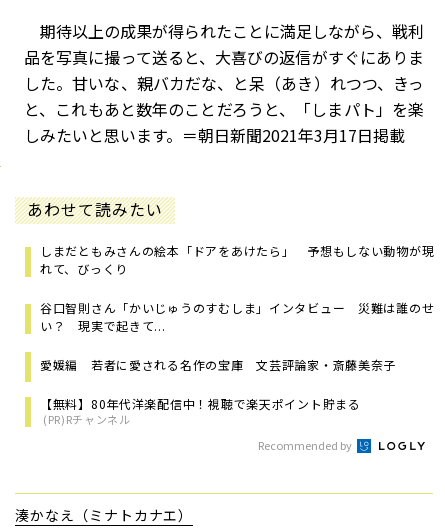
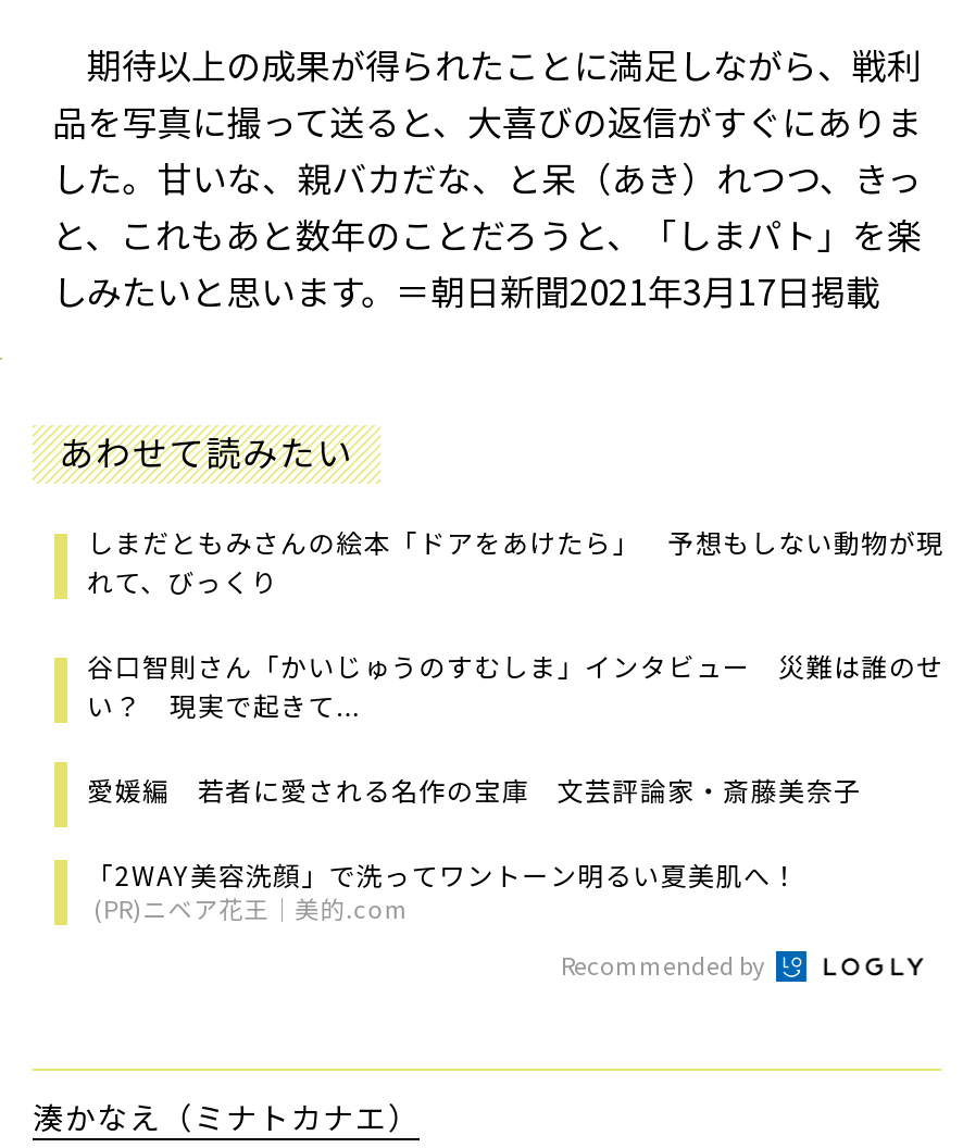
- 【無料】80年代洋楽配信中！視聴で楽天ポイント貯まる
- (PR)Rチャンネル
+ 「2WAY美容洗顔」で洗ってワントーン明るい夏美肌へ！
+ (PR)ニベア花王｜美的.com
